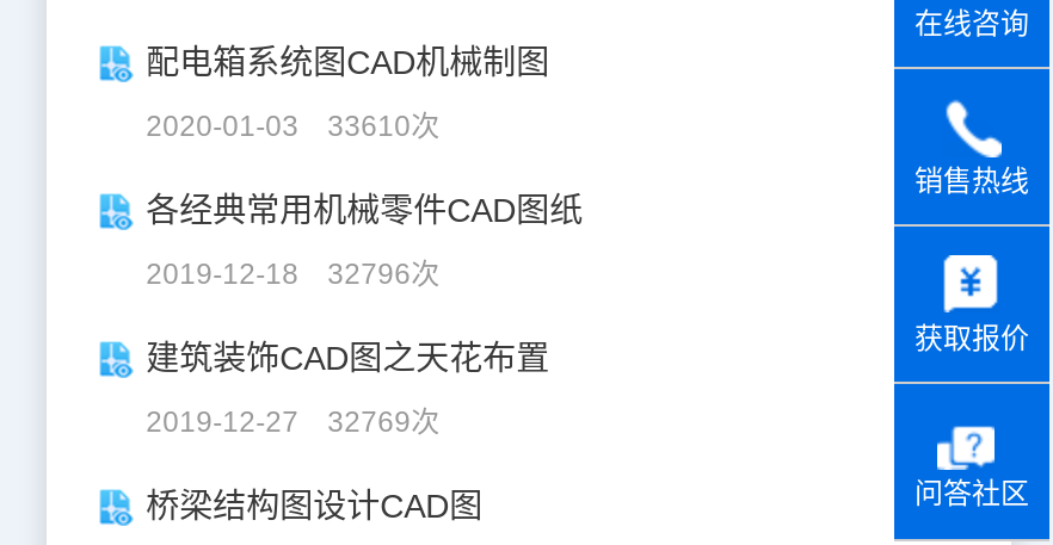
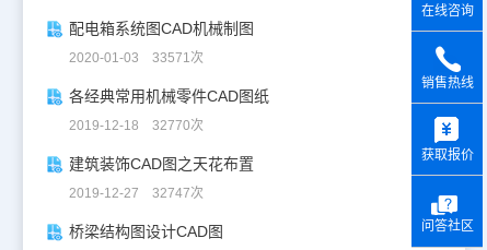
- 2020-01-03 33610次
+ 2020-01-03 33571次

- 2019-12-18 32796次
+ 2019-12-18 32770次

- 2019-12-27 32769次
+ 2019-12-27 32747次
